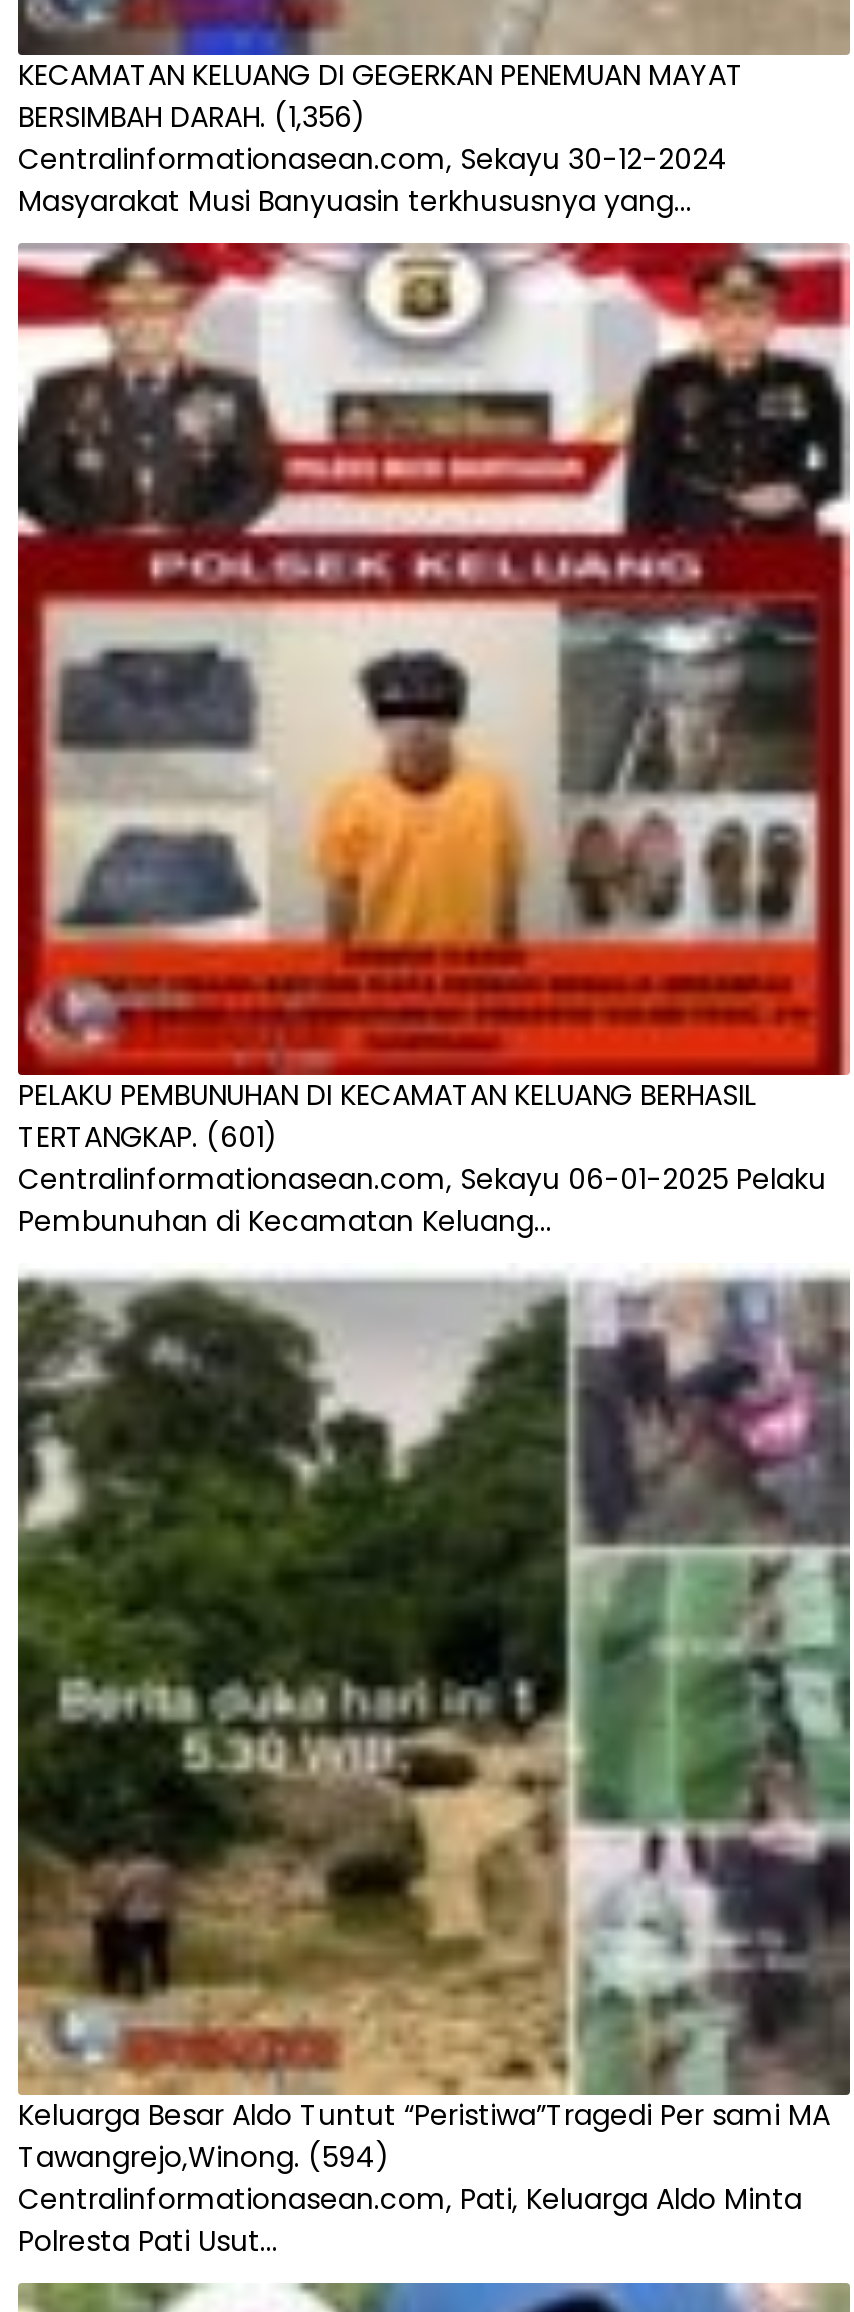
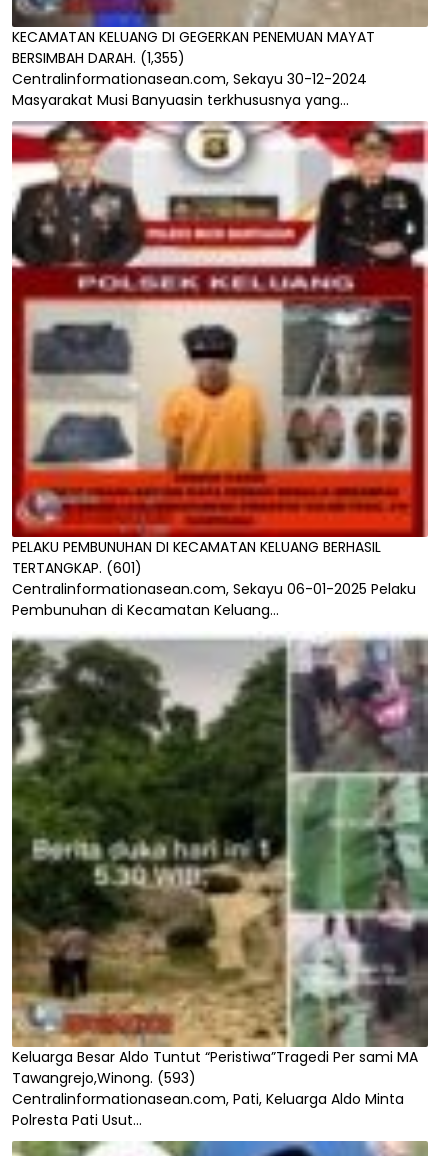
- BERSIMBAH DARAH. (1,356)
+ BERSIMBAH DARAH. (1,355)

- Tawangrejo,Winong. (594)
+ Tawangrejo,Winong. (593)
